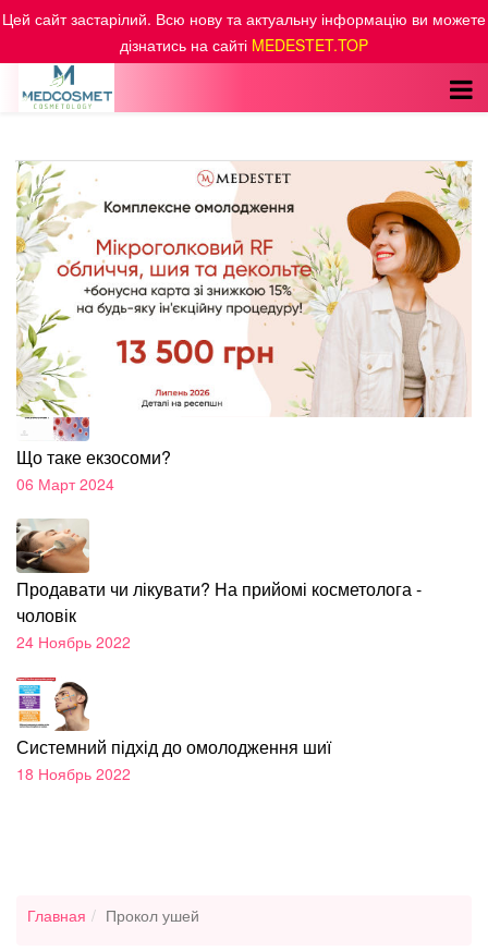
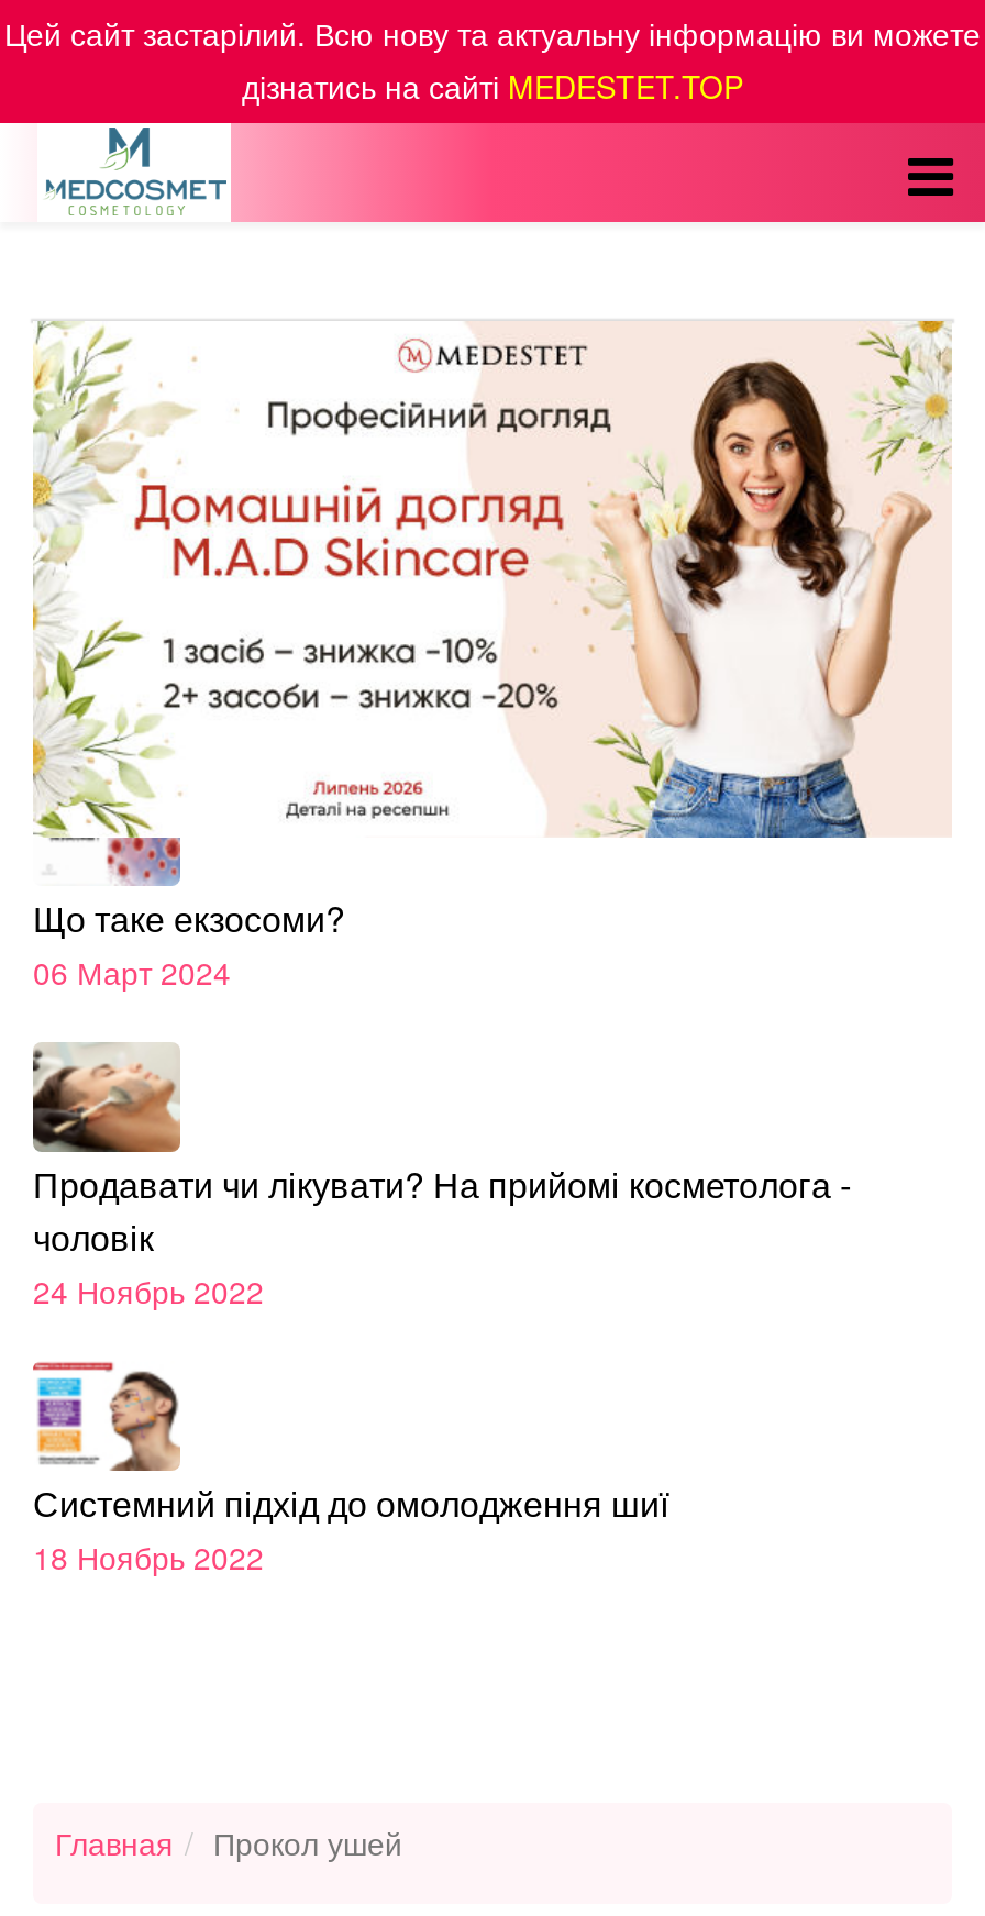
- [image]
+ [image]
